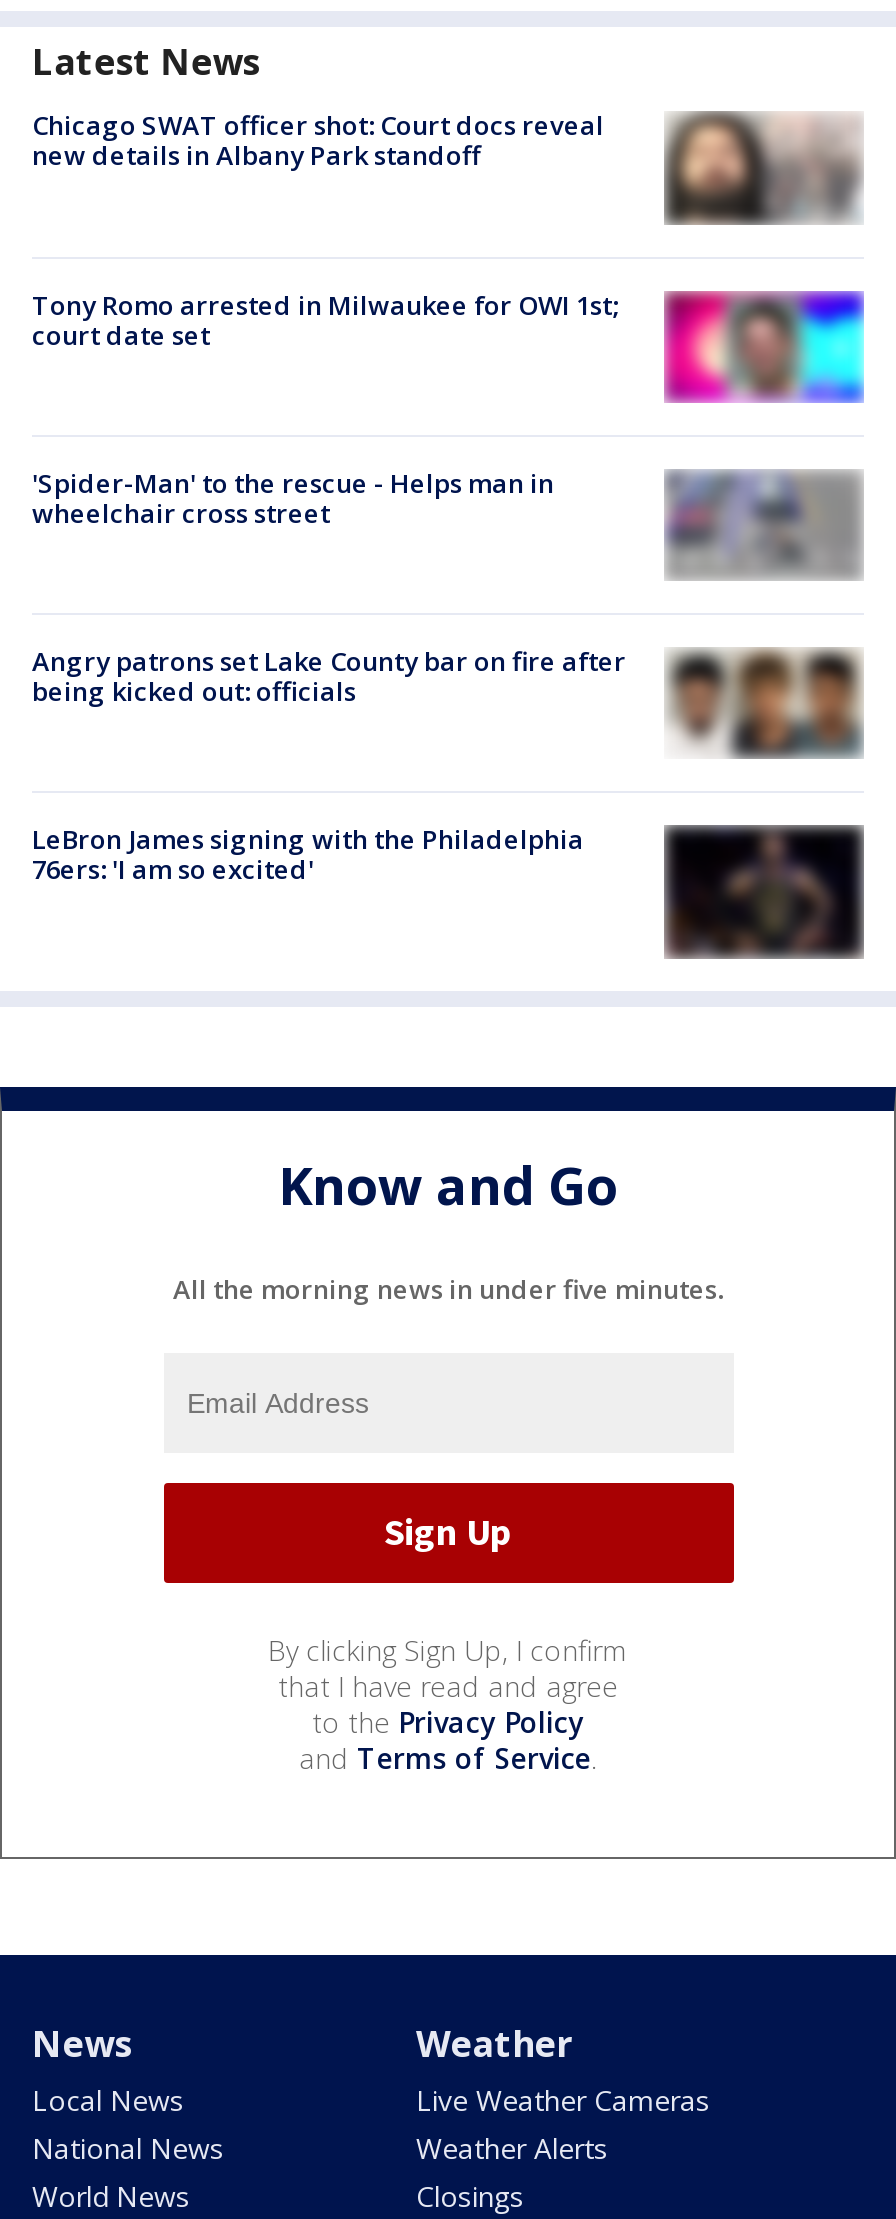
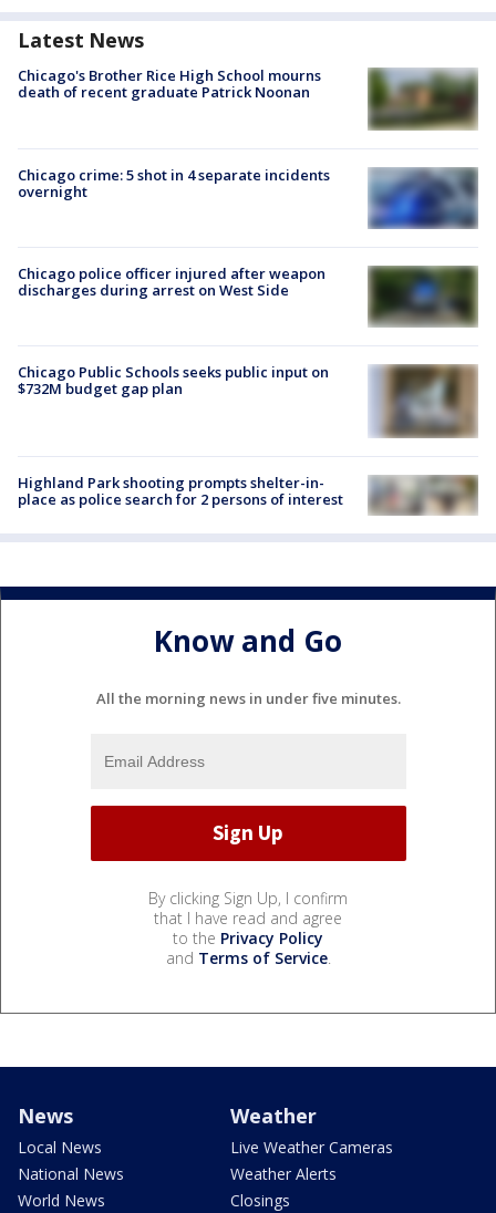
- Chicago SWAT officer shot: Court docs reveal
- new details in Albany Park standoff
+ Chicago's Brother Rice High School mourns
+ death of recent graduate Patrick Noonan

- [image]
+ [image]

- [image]
- Tony Romo arrested in Milwaukee for OWI 1st;
- court date set
+ [image]
+ Chicago crime: 5 shot in 4 separate incidents
+ overnight

- 'Spider-Man' to the rescue - Helps man in
- wheelchair cross street
+ Chicago police officer injured after weapon
+ discharges during arrest on West Side

- [image]
+ [image]

- [image]
- Angry patrons set Lake County bar on fire after
- being kicked out: officials
+ [image]
+ Chicago Public Schools seeks public input on
+ $732M budget gap plan

- [image]
- LeBron James signing with the Philadelphia
- 76ers: 'I am so excited'
+ [image]
+ Highland Park shooting prompts shelter-in-
+ place as police search for 2 persons of interest
